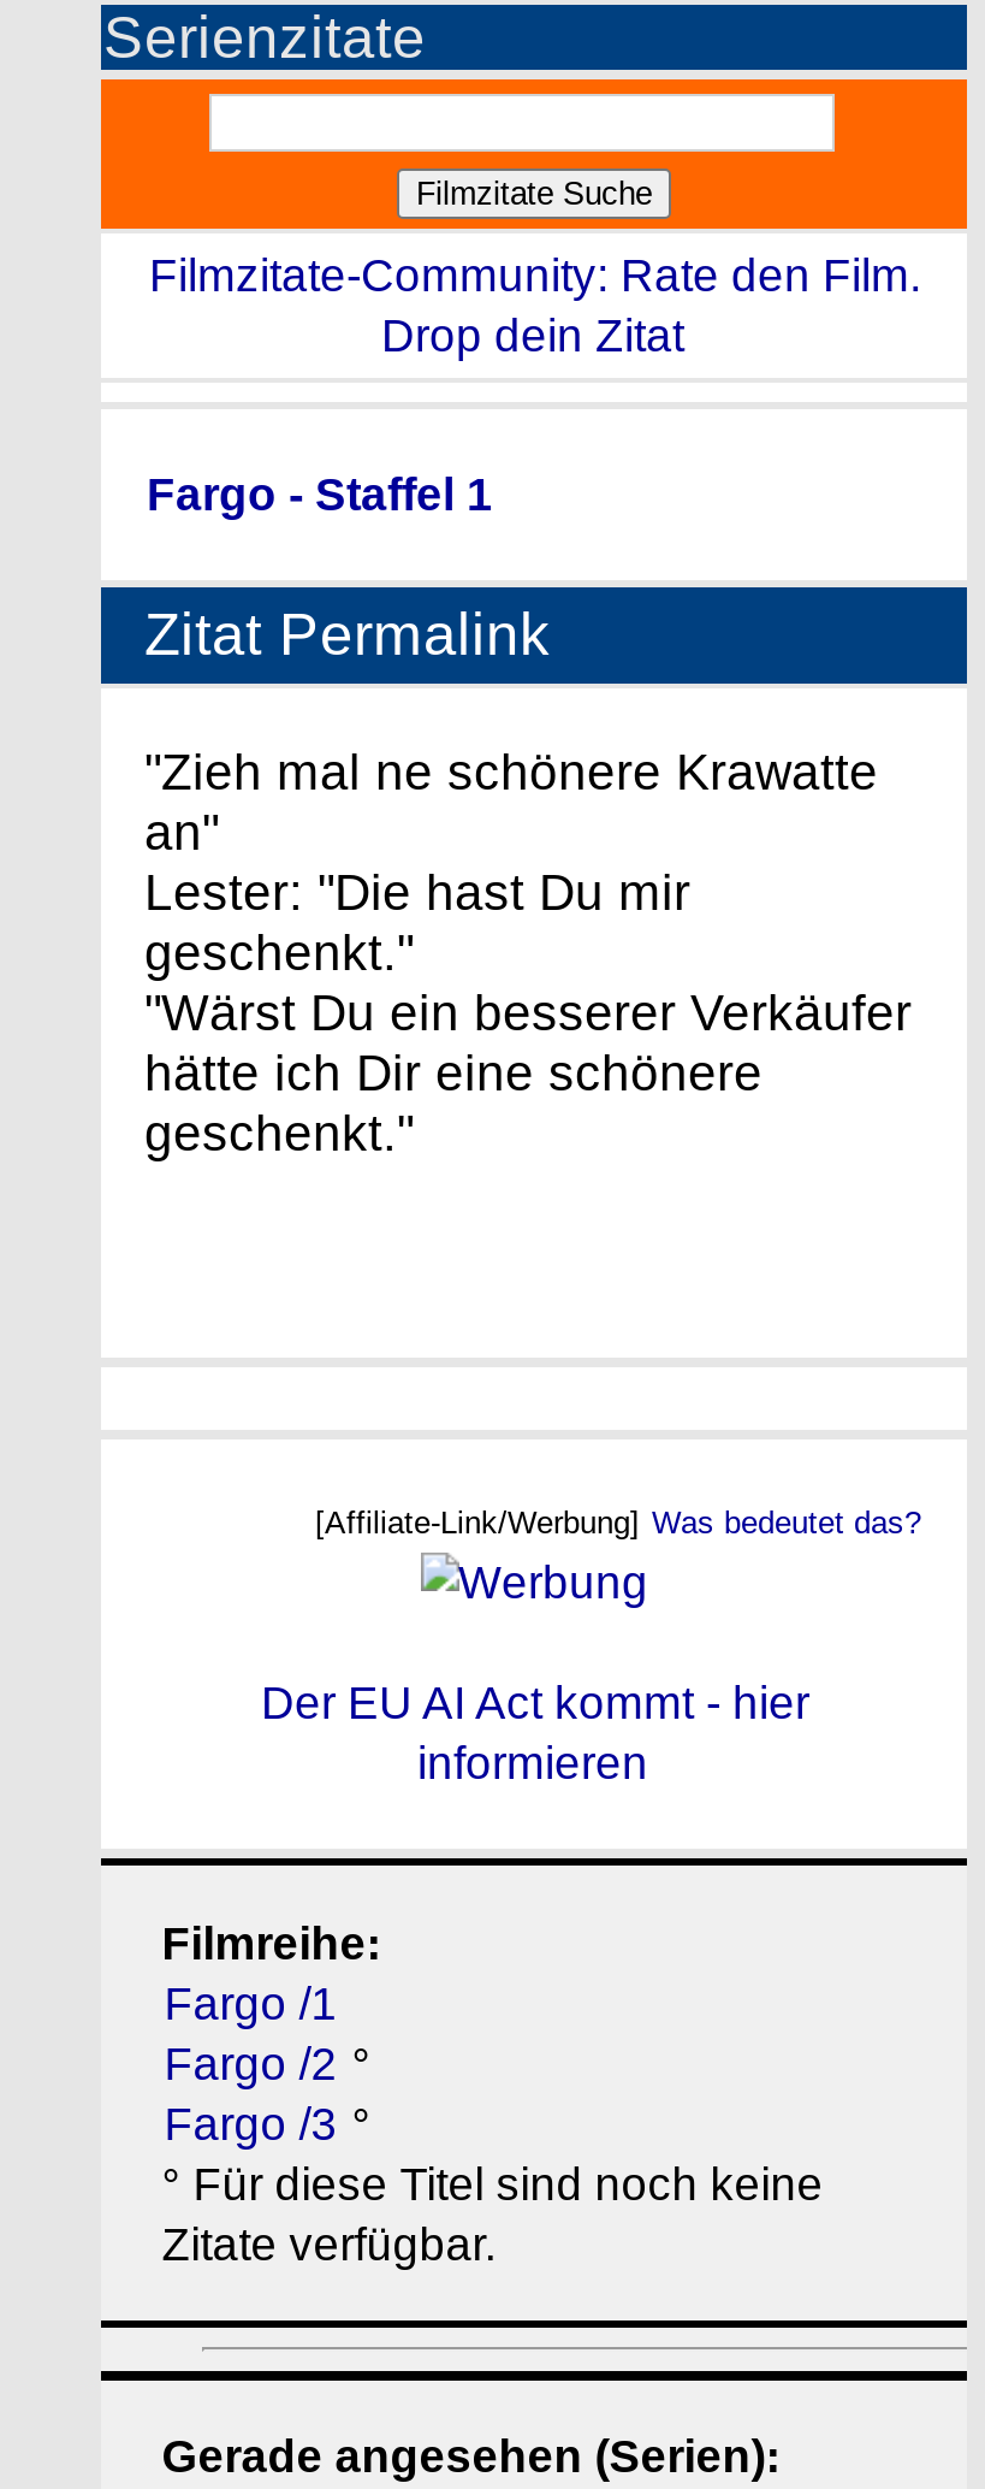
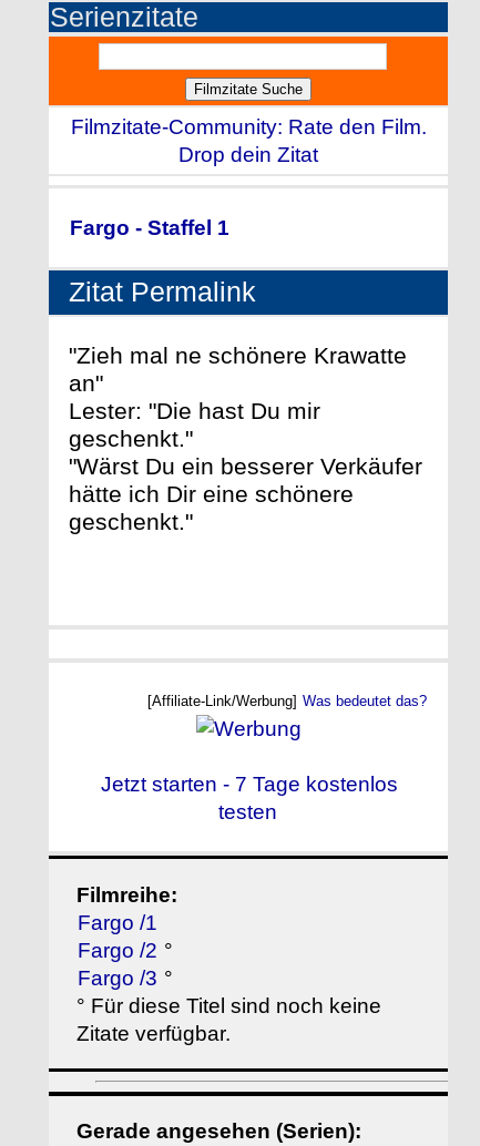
- Der EU AI Act kommt - hier
- informieren
+ Jetzt starten - 7 Tage kostenlos
+ testen
